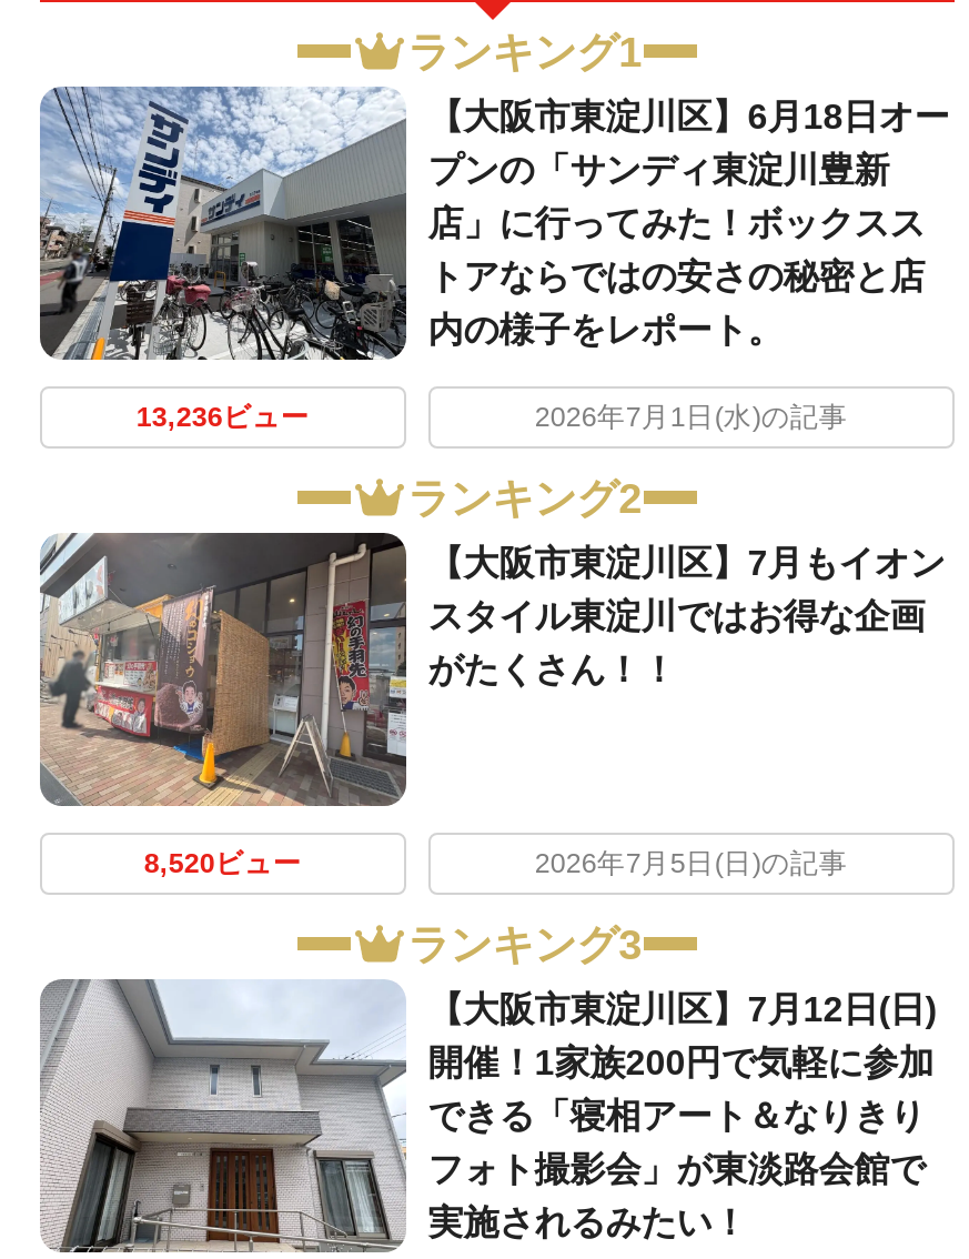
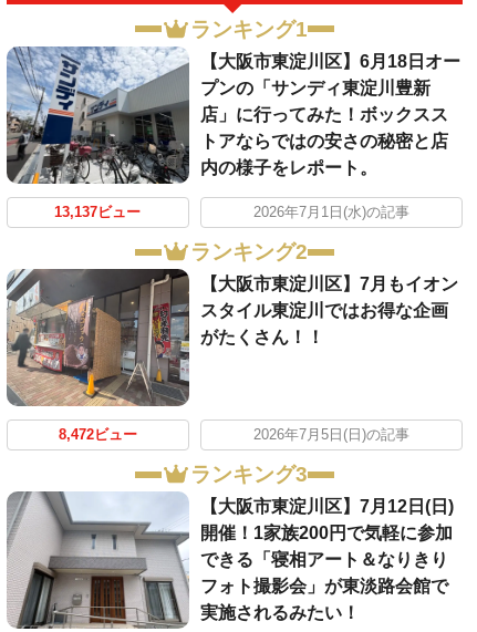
- 13,236ビュー
+ 13,137ビュー

- 8,520ビュー
+ 8,472ビュー
